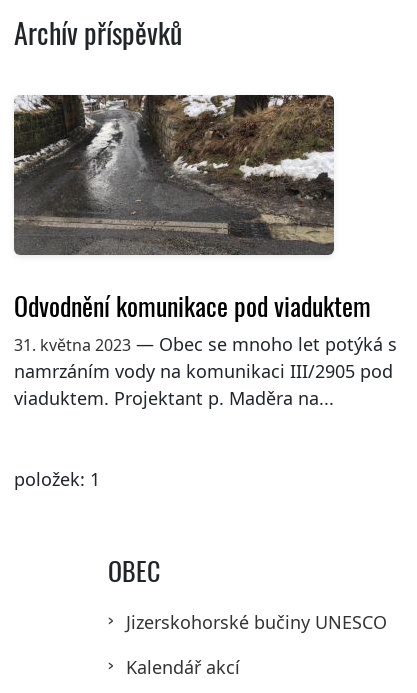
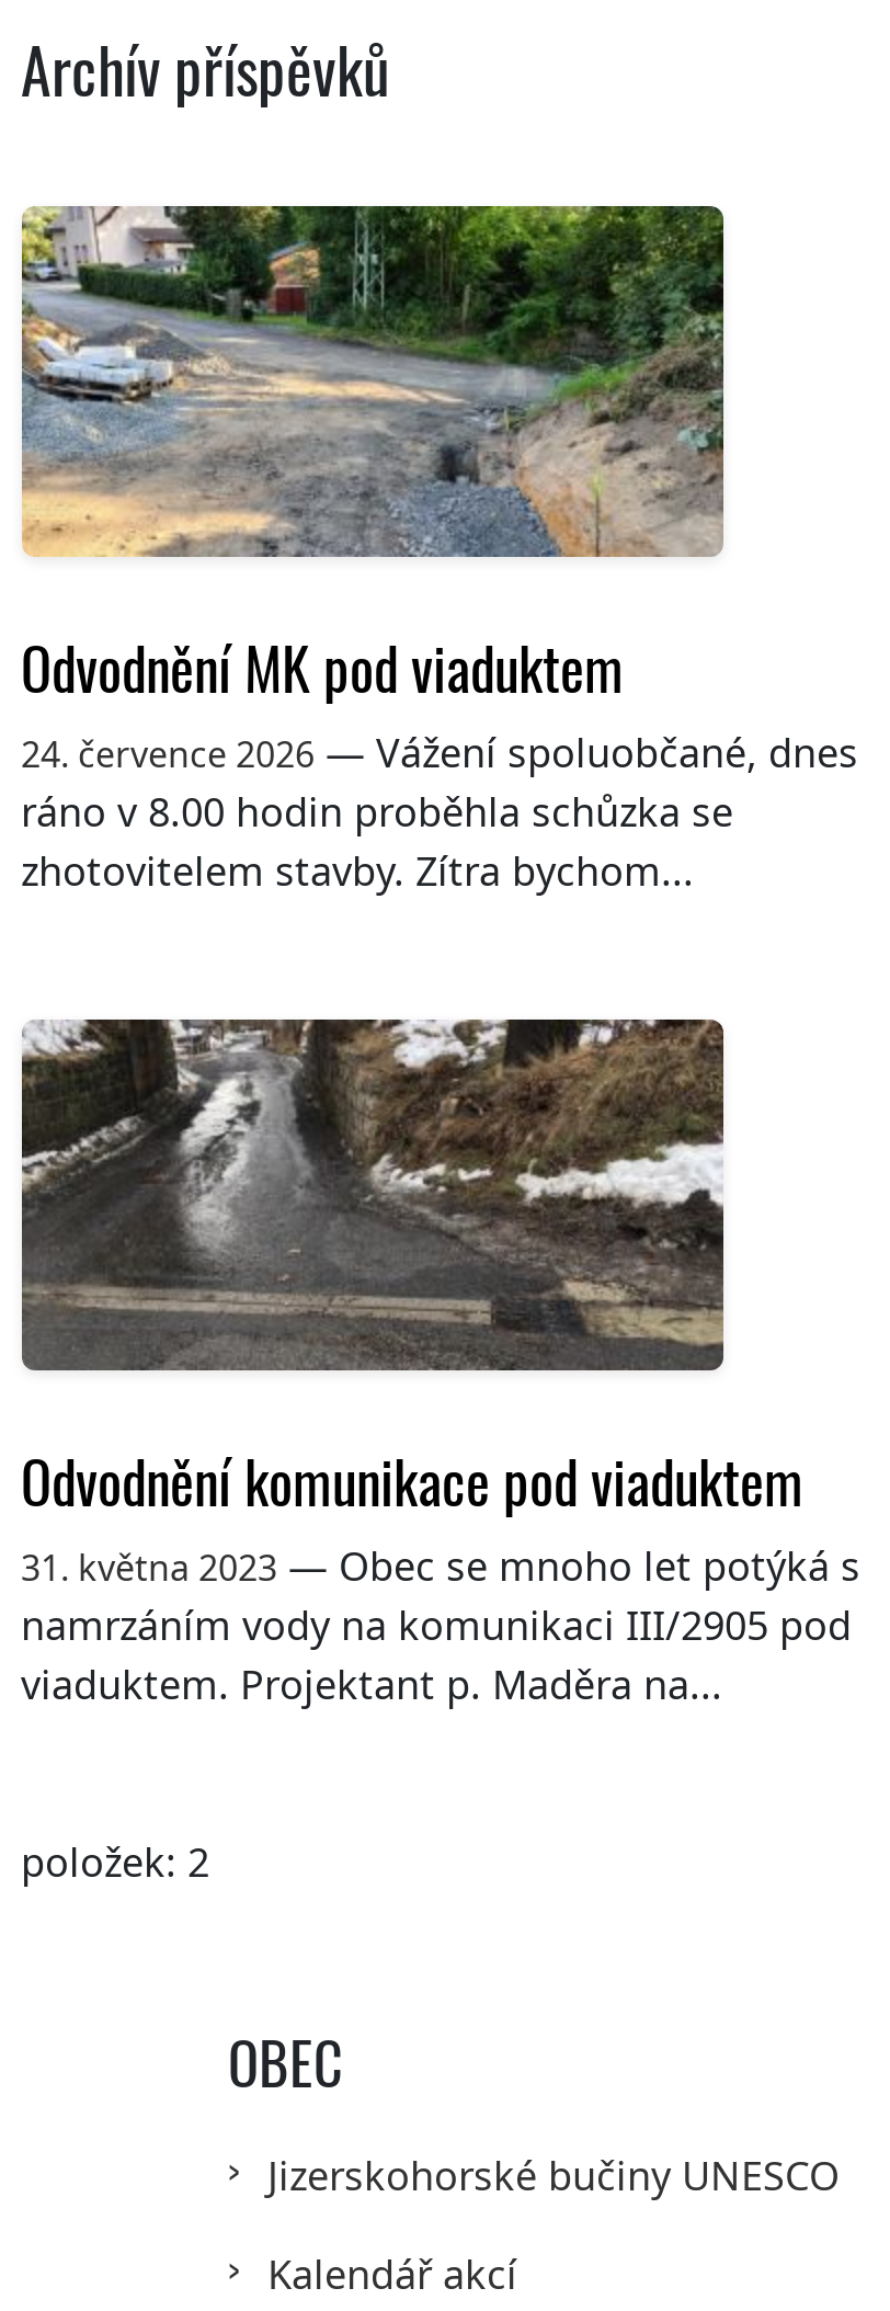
+ [image]
+ Odvodnění MK pod viaduktem
+ 24. července 2026 — Vážení spoluobčané, dnes
+ ráno v 8.00 hodin proběhla schůzka se
+ zhotovitelem stavby. Zítra bychom...

- položek: 1
+ položek: 2
